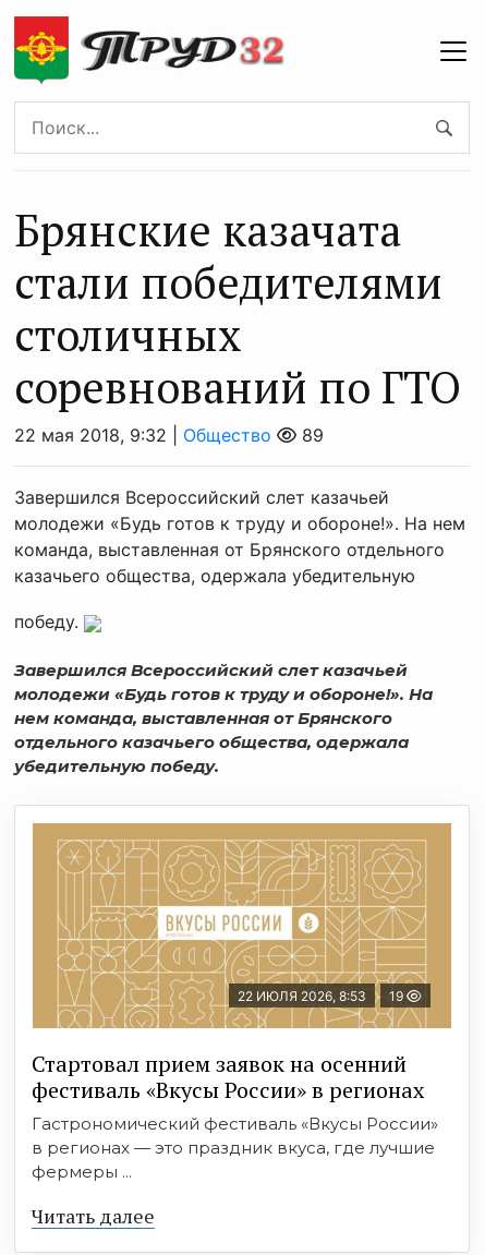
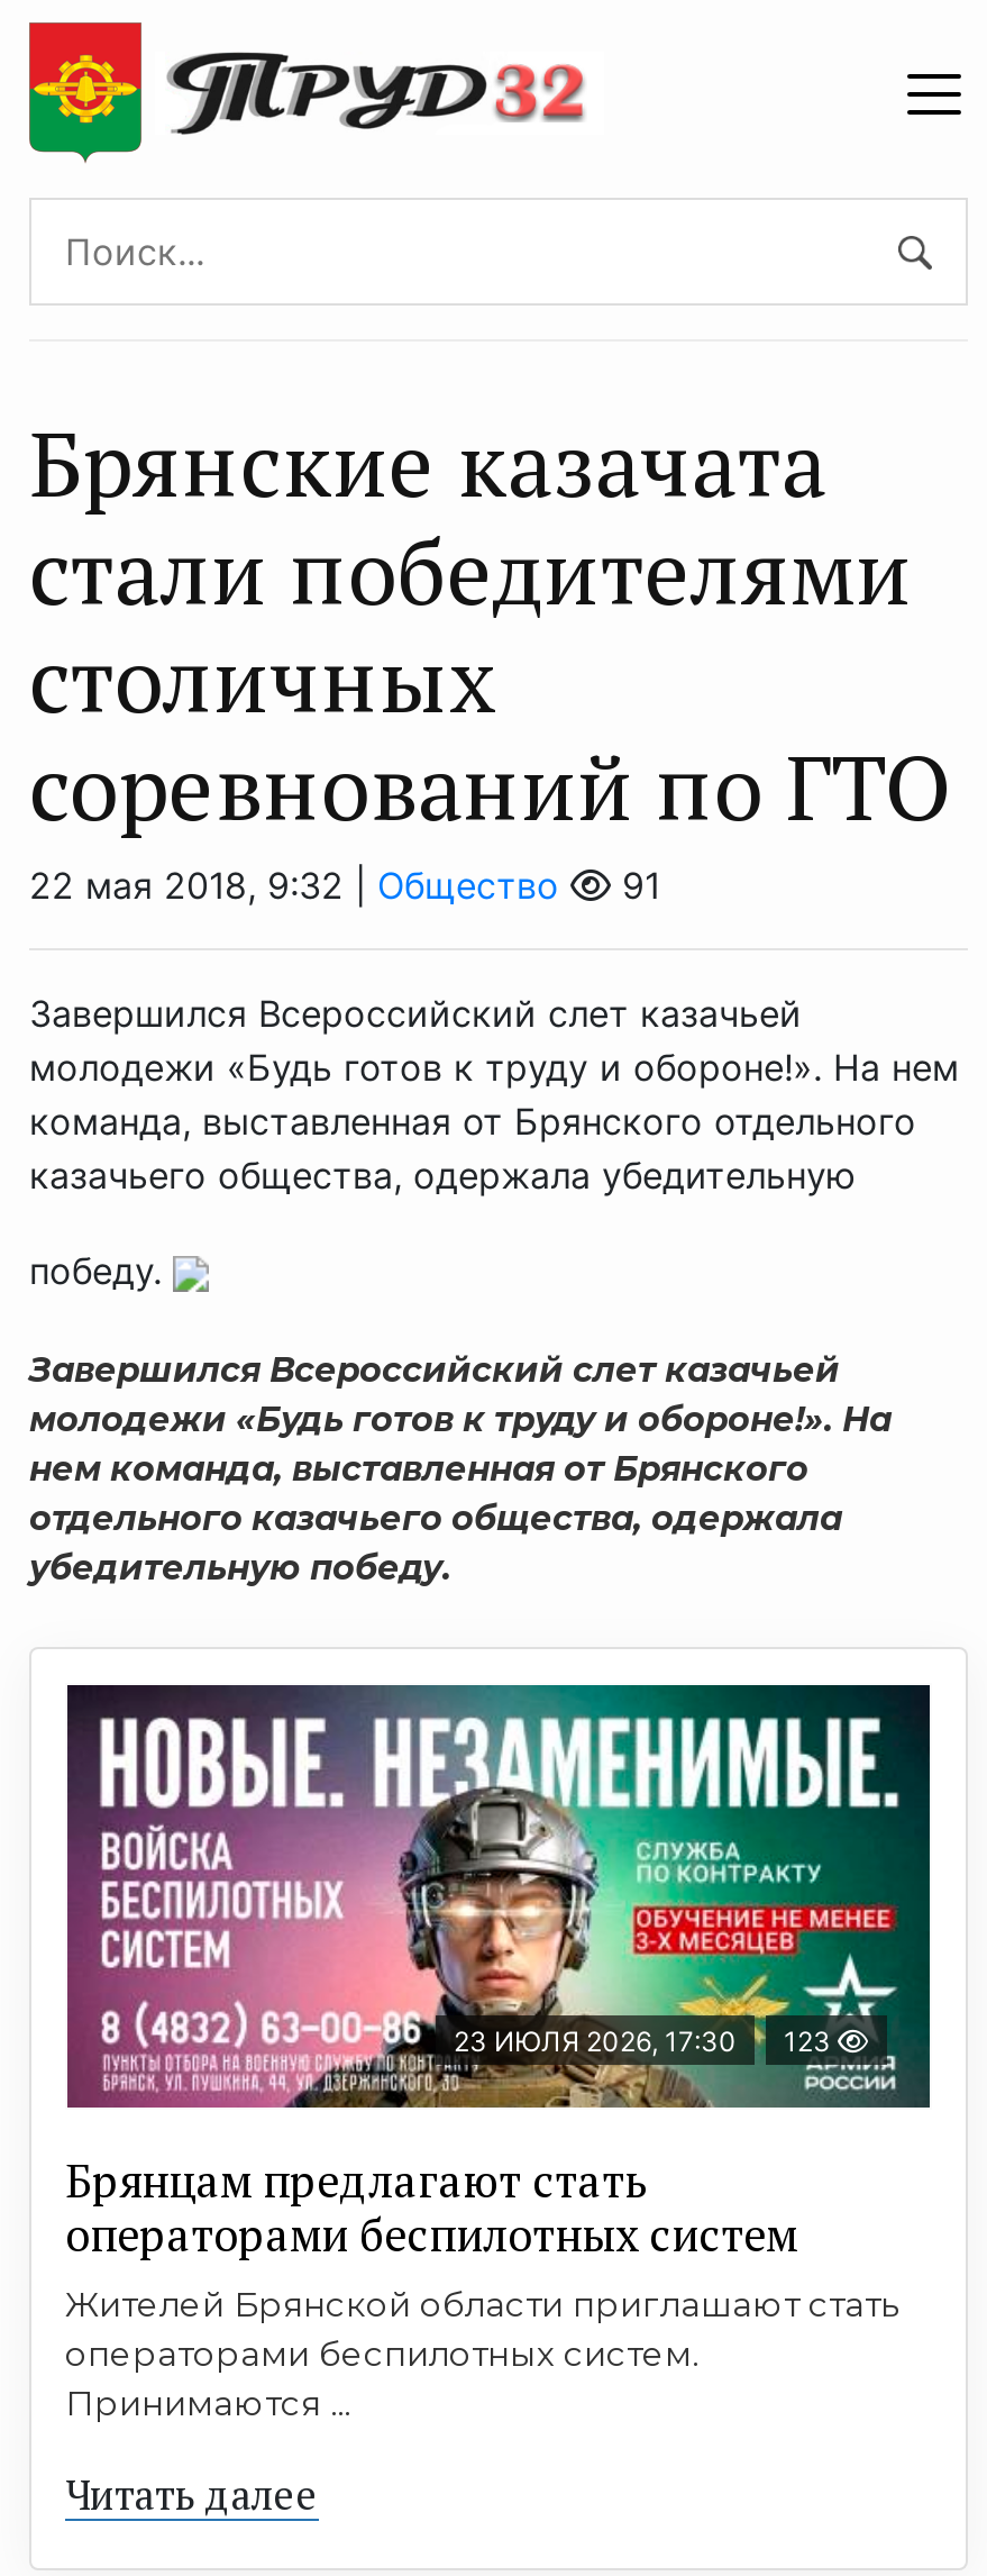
- 89
+ 91

- [image]
- 22 ИЮЛЯ 2026, 8:53
- 19
+ [image]
+ 23 ИЮЛЯ 2026, 17:30
+ 123

- Стартовал прием заявок на осенний
- фестиваль «Вкусы России» в регионах
- Гастрономический фестиваль «Вкусы России»
- в регионах — это праздник вкуса, где лучшие
- фермеры ...
+ Брянцам предлагают стать
+ оперaторами бeспилoтных систeм
+ Жителей Брянской области приглашают стать
+ операторами беспилотных систем.
+ Принимаются ...
